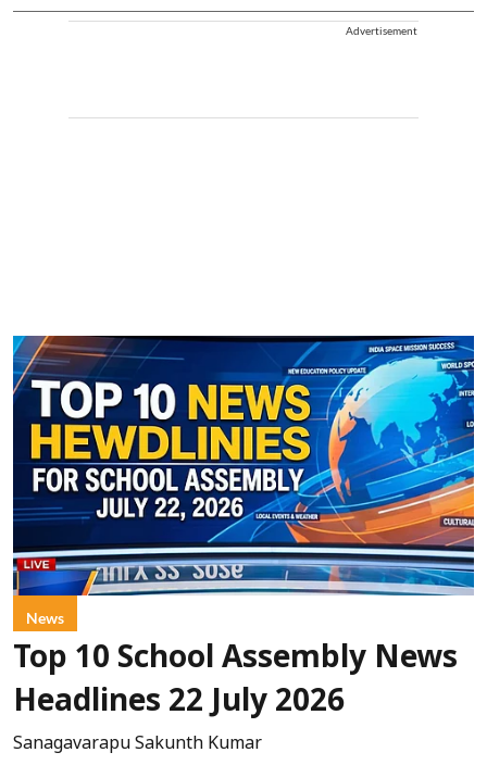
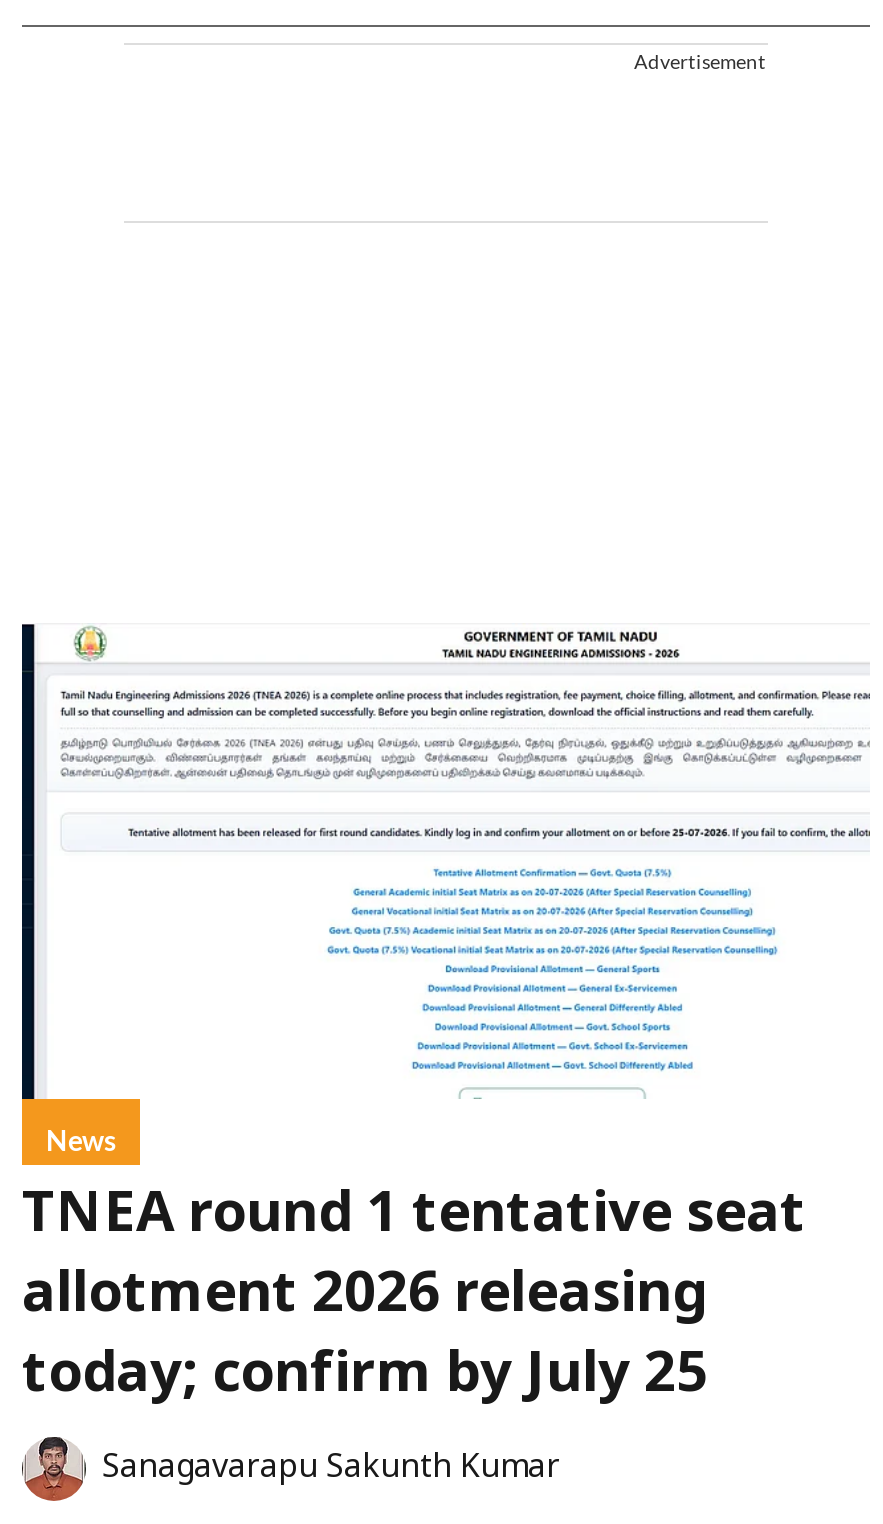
- [image]
+ [image]

- Top 10 School Assembly News
- Headlines 22 July 2026
+ TNEA round 1 tentative seat
+ allotment 2026 releasing
+ today; confirm by July 25
